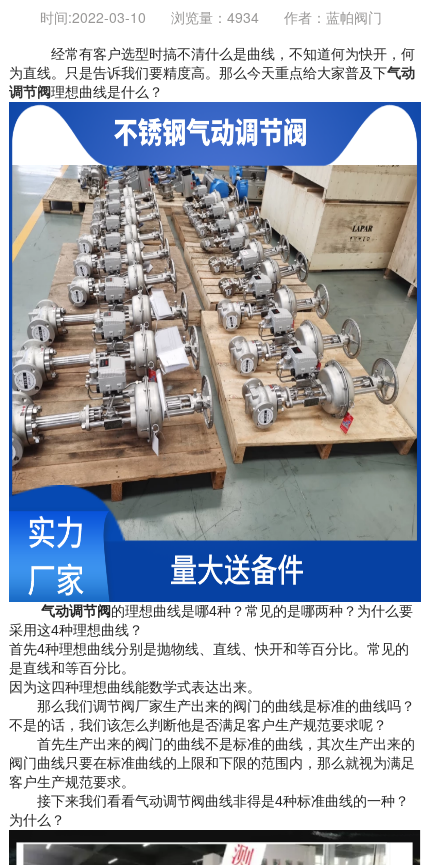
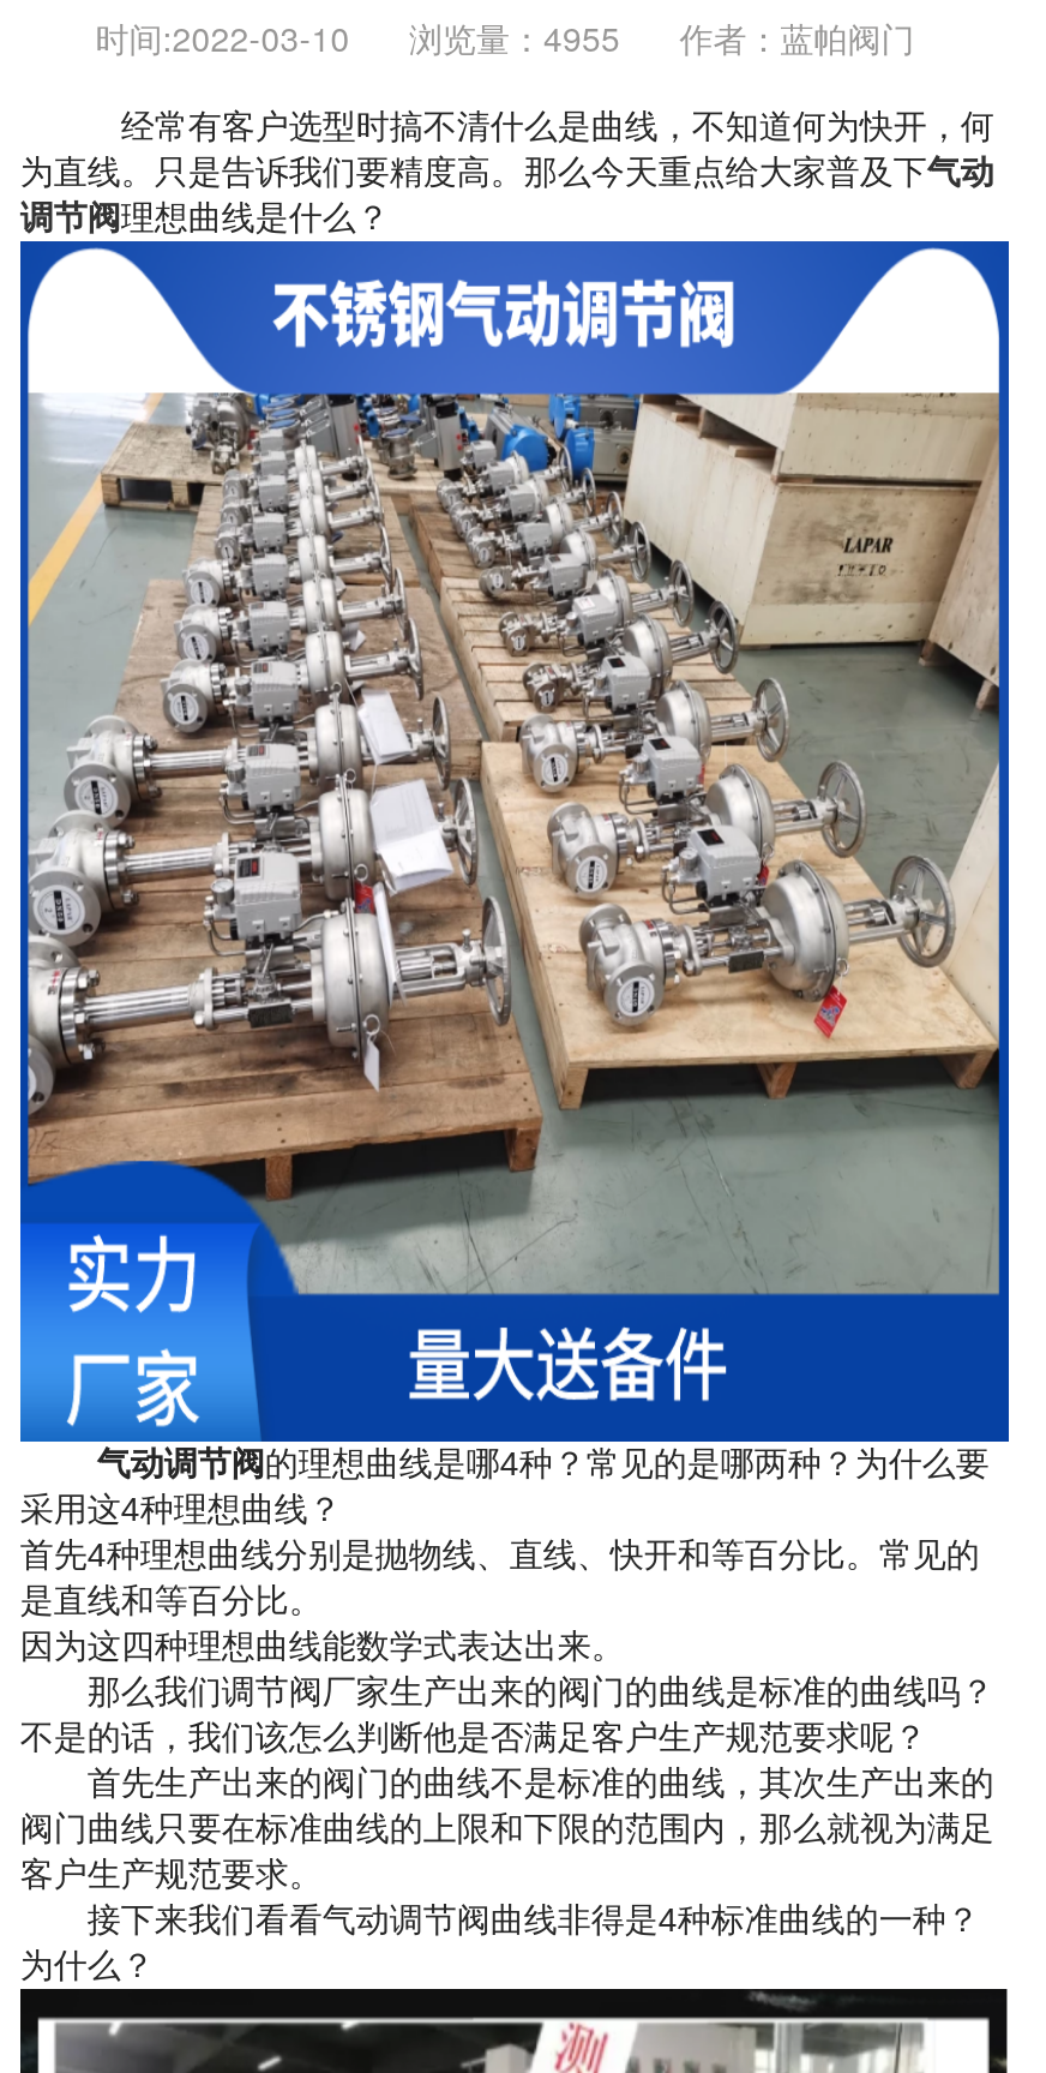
- 时间:2022-03-10 浏览量：4934 作者：蓝帕阀门
+ 时间:2022-03-10 浏览量：4955 作者：蓝帕阀门
